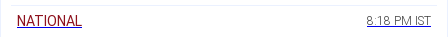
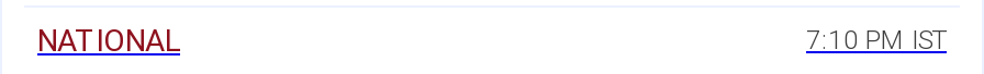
- 8:18 PM IST
+ 7:10 PM IST
